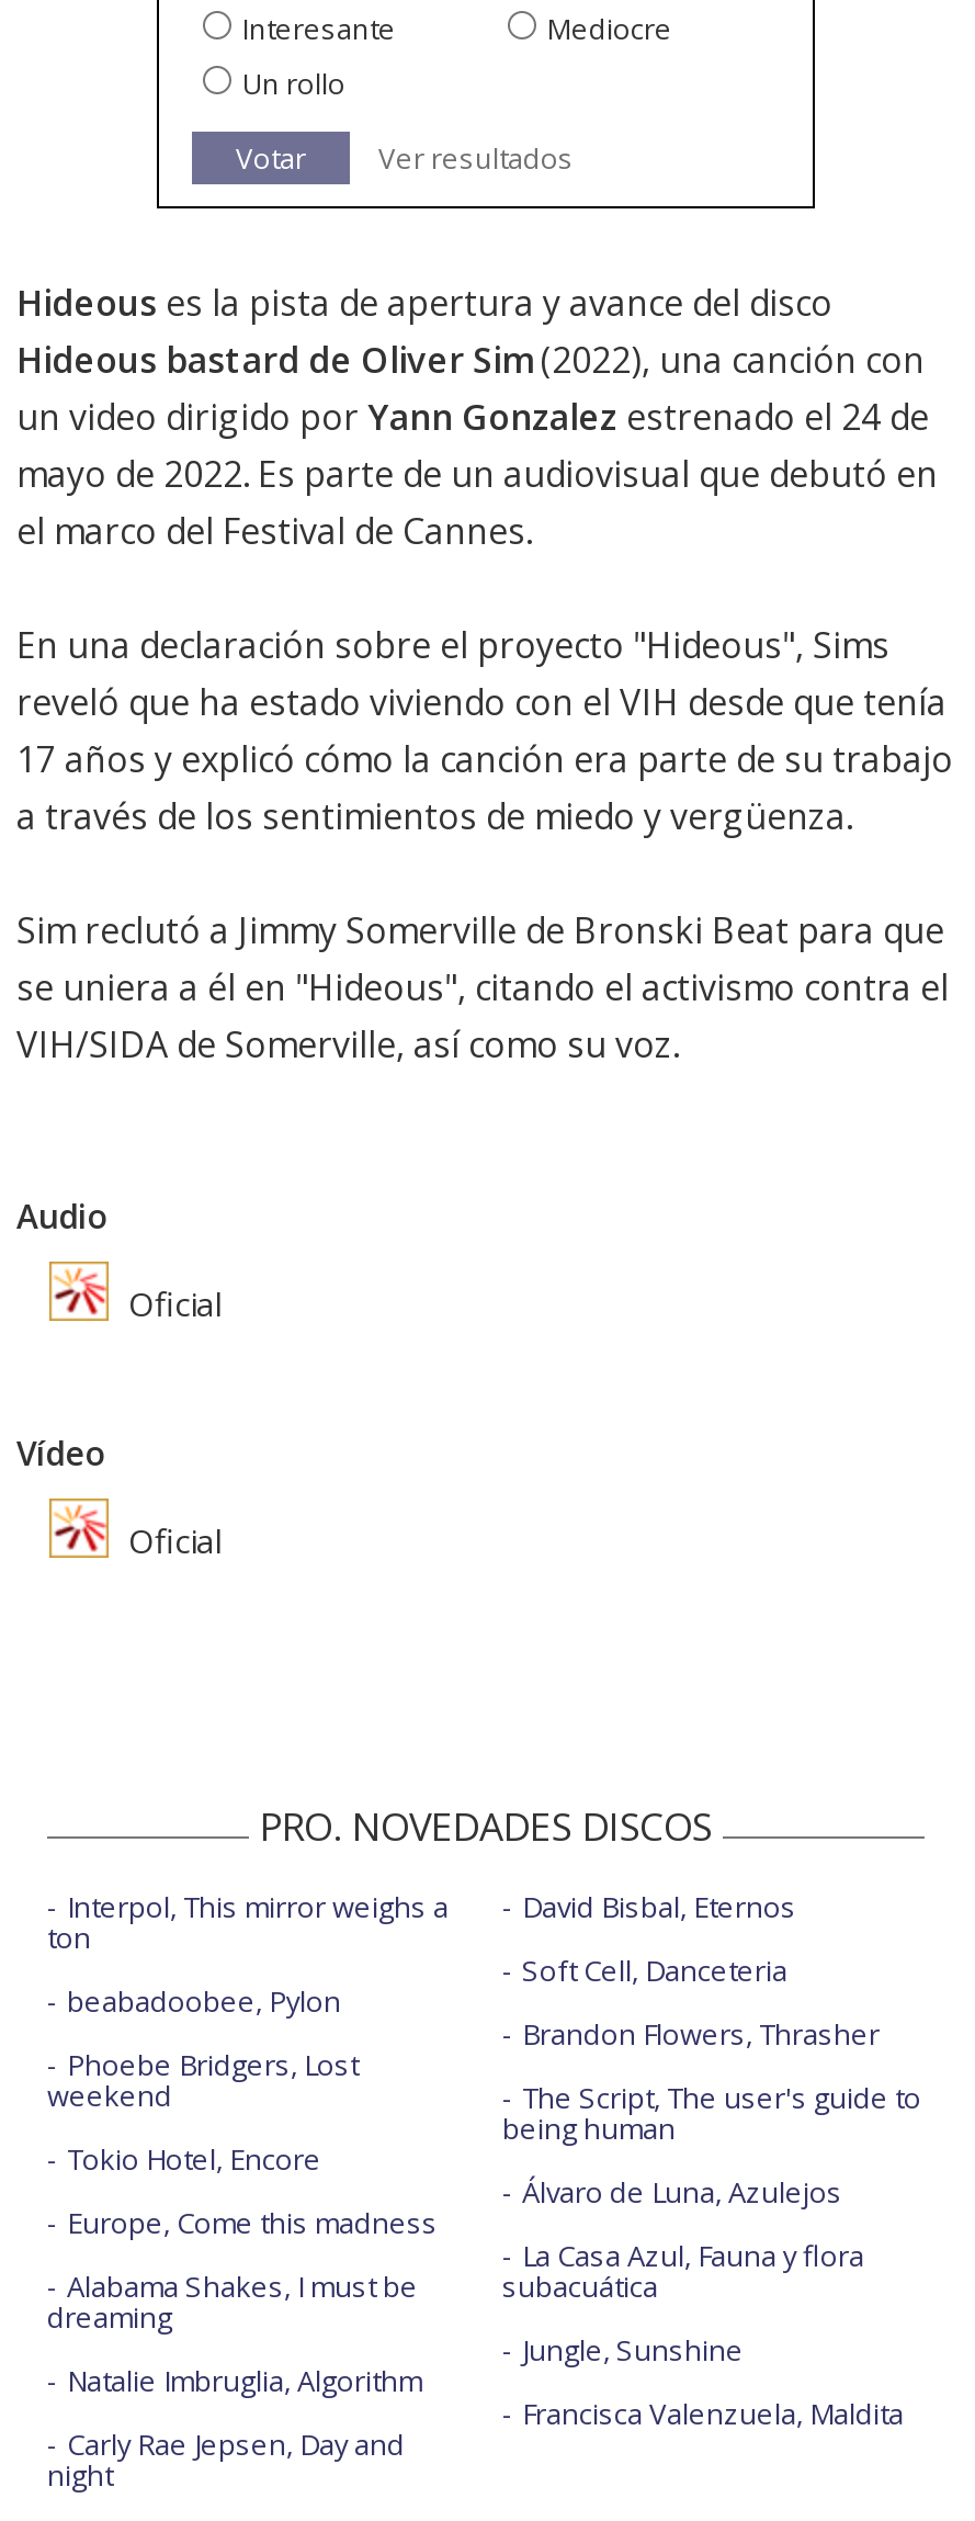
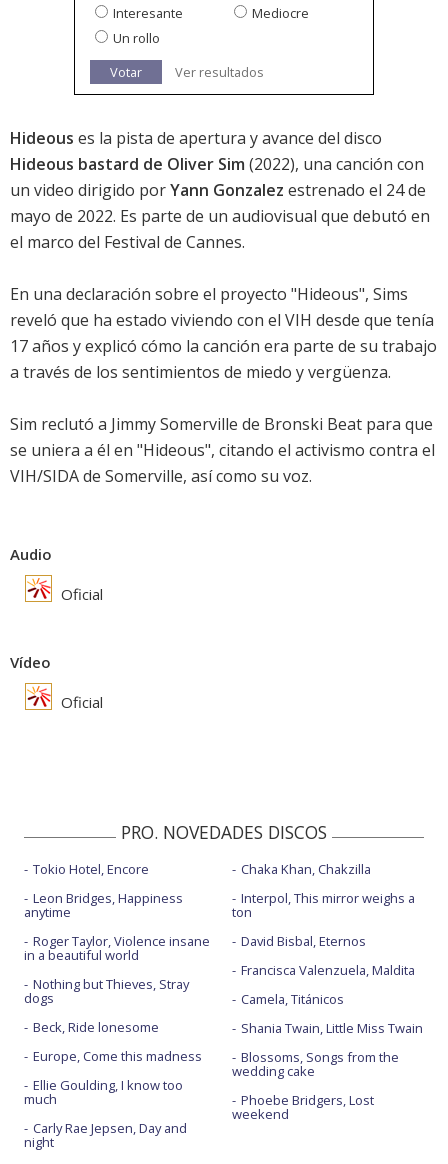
moved down: Interpol, This mirror weighs a | ton

moved down: David Bisbal, Eternos

- Soft Cell, Danceteria
- Brandon Flowers, Thrasher
- The Script, The user's guide to
- being human
- Álvaro de Luna, Azulejos
- La Casa Azul, Fauna y flora
- subacuática
- Jungle, Sunshine

- beabadoobee, Pylon

moved down: Phoebe Bridgers, Lost | weekend

moved up: Tokio Hotel, Encore

+ Leon Bridges, Happiness
+ anytime
+ Roger Taylor, Violence insane
+ in a beautiful world
+ Nothing but Thieves, Stray
+ dogs
+ Beck, Ride lonesome

+ Chaka Khan, Chakzilla

moved down: Europe, Come this madness

- Alabama Shakes, I must be
- dreaming
- Natalie Imbruglia, Algorithm
+ Ellie Goulding, I know too
+ much

moved up: Francisca Valenzuela, Maldita

+ Camela, Titánicos
+ Shania Twain, Little Miss Twain
+ Blossoms, Songs from the
+ wedding cake
